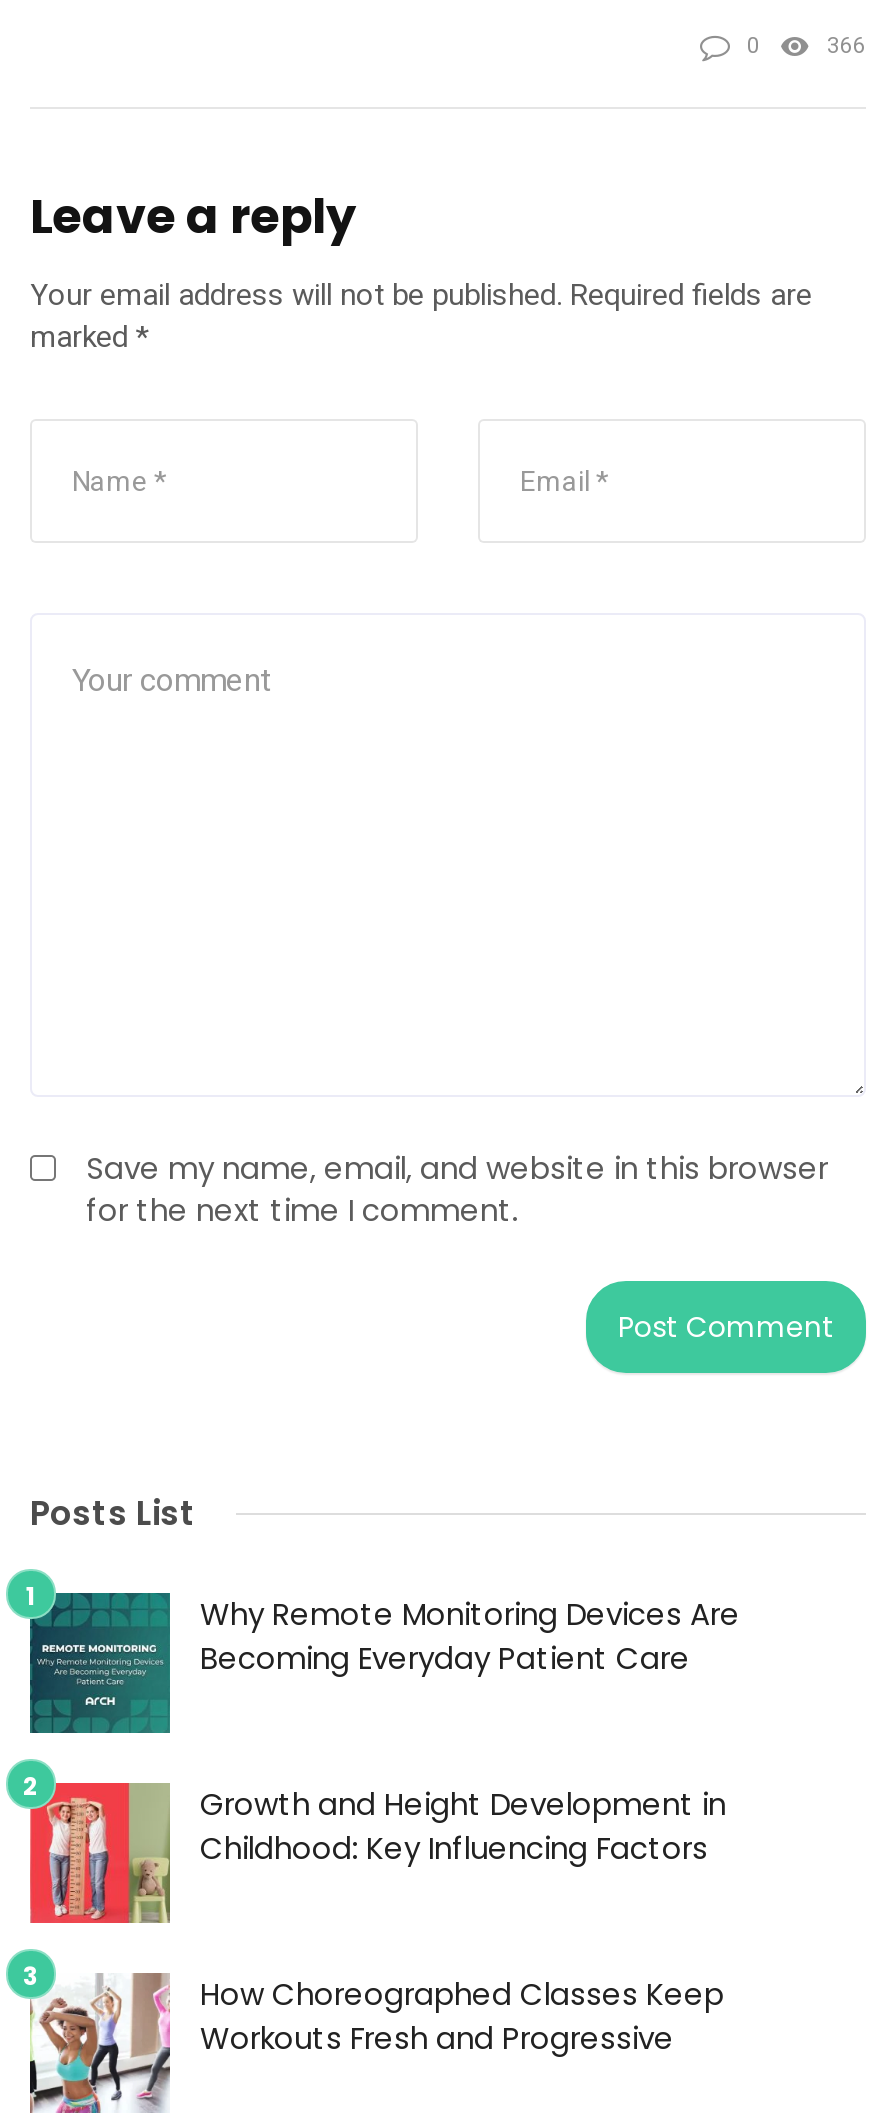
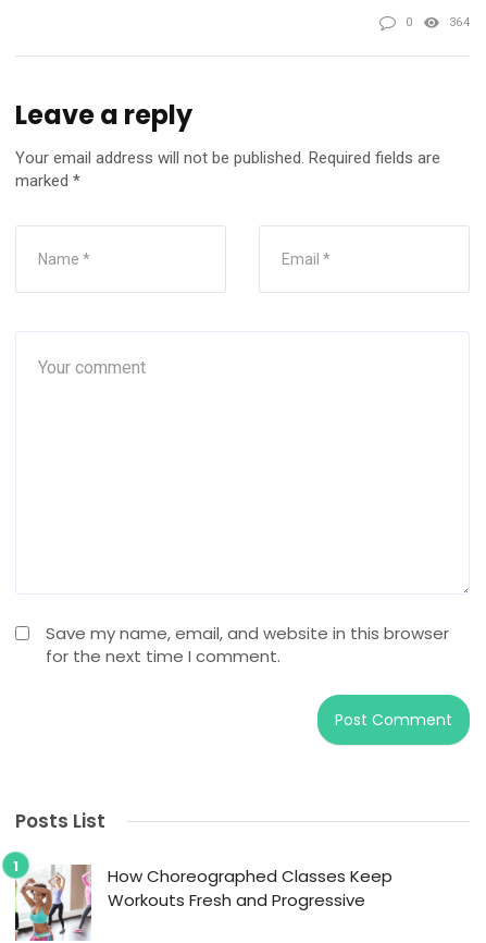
- 366
+ 364

- [image]
- Why Remote Monitoring Devices Are
- Becoming Everyday Patient Care
- Growth and Height Development in
- Childhood: Key Influencing Factors

- [image]
